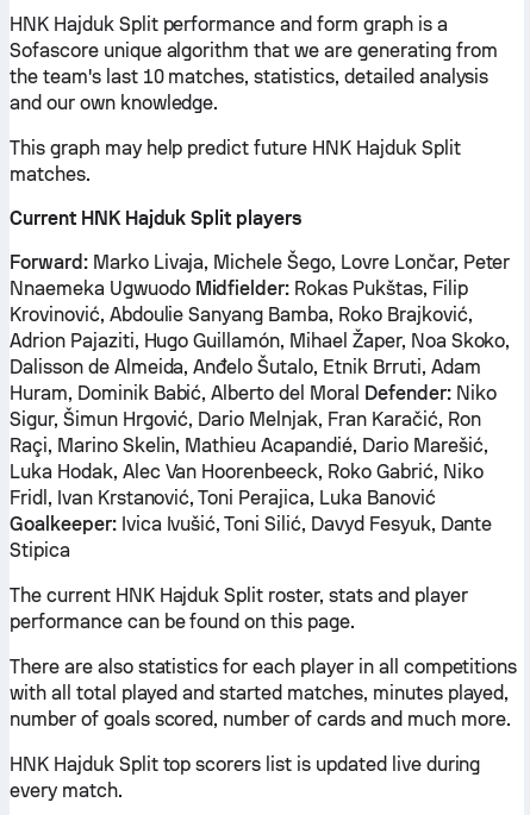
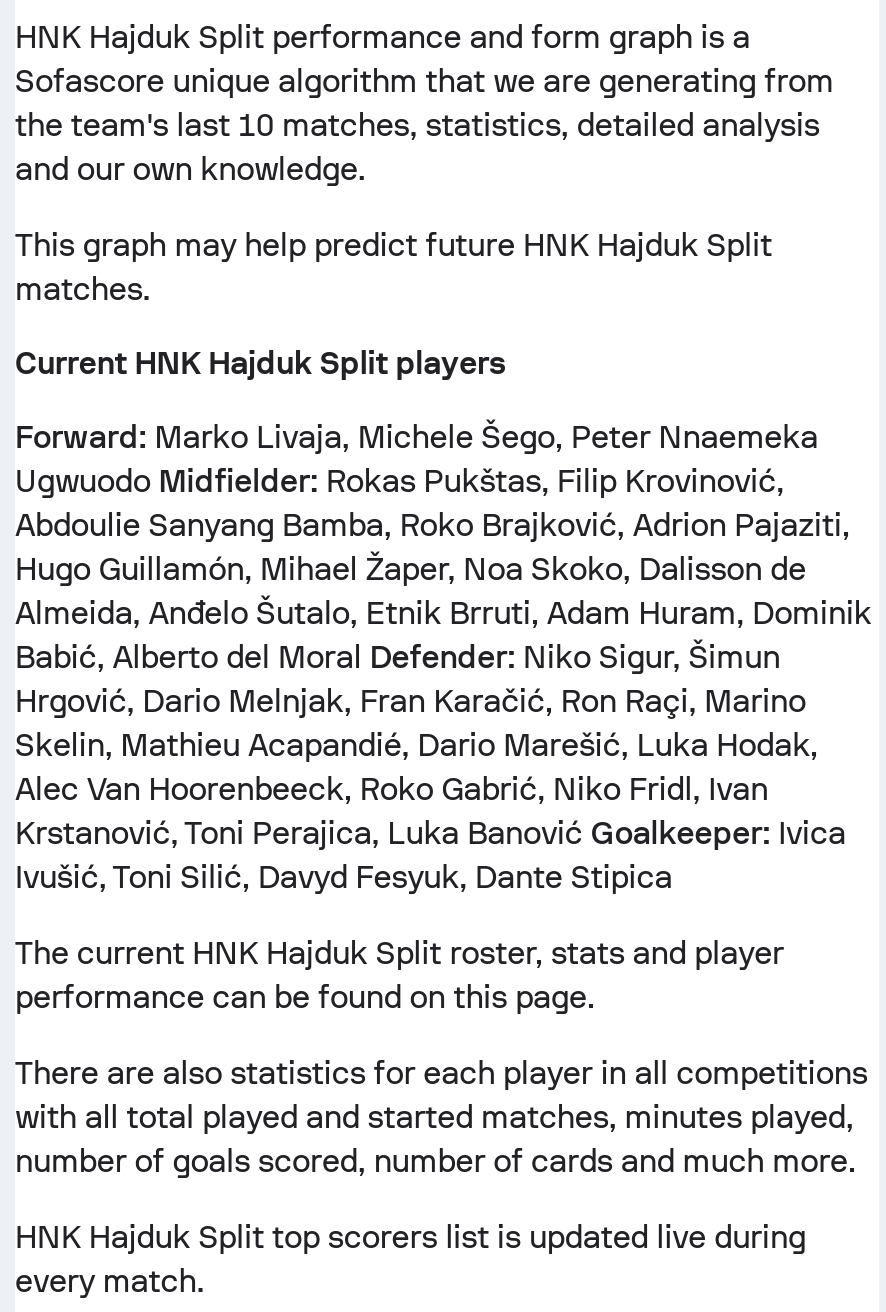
- Forward: Marko Livaja, Michele Šego, Lovre Lončar, Peter
- Nnaemeka Ugwuodo Midfielder: Rokas Pukštas, Filip
- Krovinović, Abdoulie Sanyang Bamba, Roko Brajković,
- Adrion Pajaziti, Hugo Guillamón, Mihael Žaper, Noa Skoko,
- Dalisson de Almeida, Anđelo Šutalo, Etnik Brruti, Adam
- Huram, Dominik Babić, Alberto del Moral Defender: Niko
- Sigur, Šimun Hrgović, Dario Melnjak, Fran Karačić, Ron
- Raçi, Marino Skelin, Mathieu Acapandié, Dario Marešić,
- Luka Hodak, Alec Van Hoorenbeeck, Roko Gabrić, Niko
- Fridl, Ivan Krstanović, Toni Perajica, Luka Banović
- Goalkeeper: Ivica Ivušić, Toni Silić, Davyd Fesyuk, Dante
- Stipica
+ Forward: Marko Livaja, Michele Šego, Peter Nnaemeka
+ Ugwuodo Midfielder: Rokas Pukštas, Filip Krovinović,
+ Abdoulie Sanyang Bamba, Roko Brajković, Adrion Pajaziti,
+ Hugo Guillamón, Mihael Žaper, Noa Skoko, Dalisson de
+ Almeida, Anđelo Šutalo, Etnik Brruti, Adam Huram, Dominik
+ Babić, Alberto del Moral Defender: Niko Sigur, Šimun
+ Hrgović, Dario Melnjak, Fran Karačić, Ron Raçi, Marino
+ Skelin, Mathieu Acapandié, Dario Marešić, Luka Hodak,
+ Alec Van Hoorenbeeck, Roko Gabrić, Niko Fridl, Ivan
+ Krstanović, Toni Perajica, Luka Banović Goalkeeper: Ivica
+ Ivušić, Toni Silić, Davyd Fesyuk, Dante Stipica
